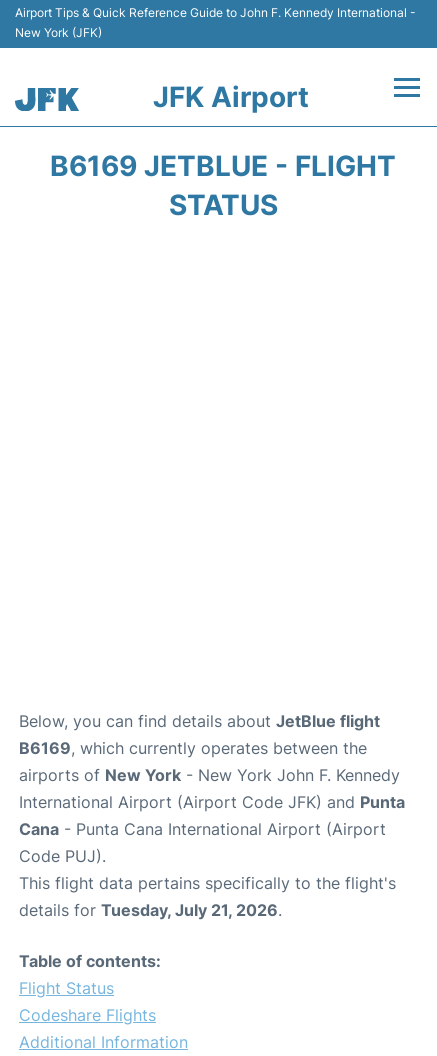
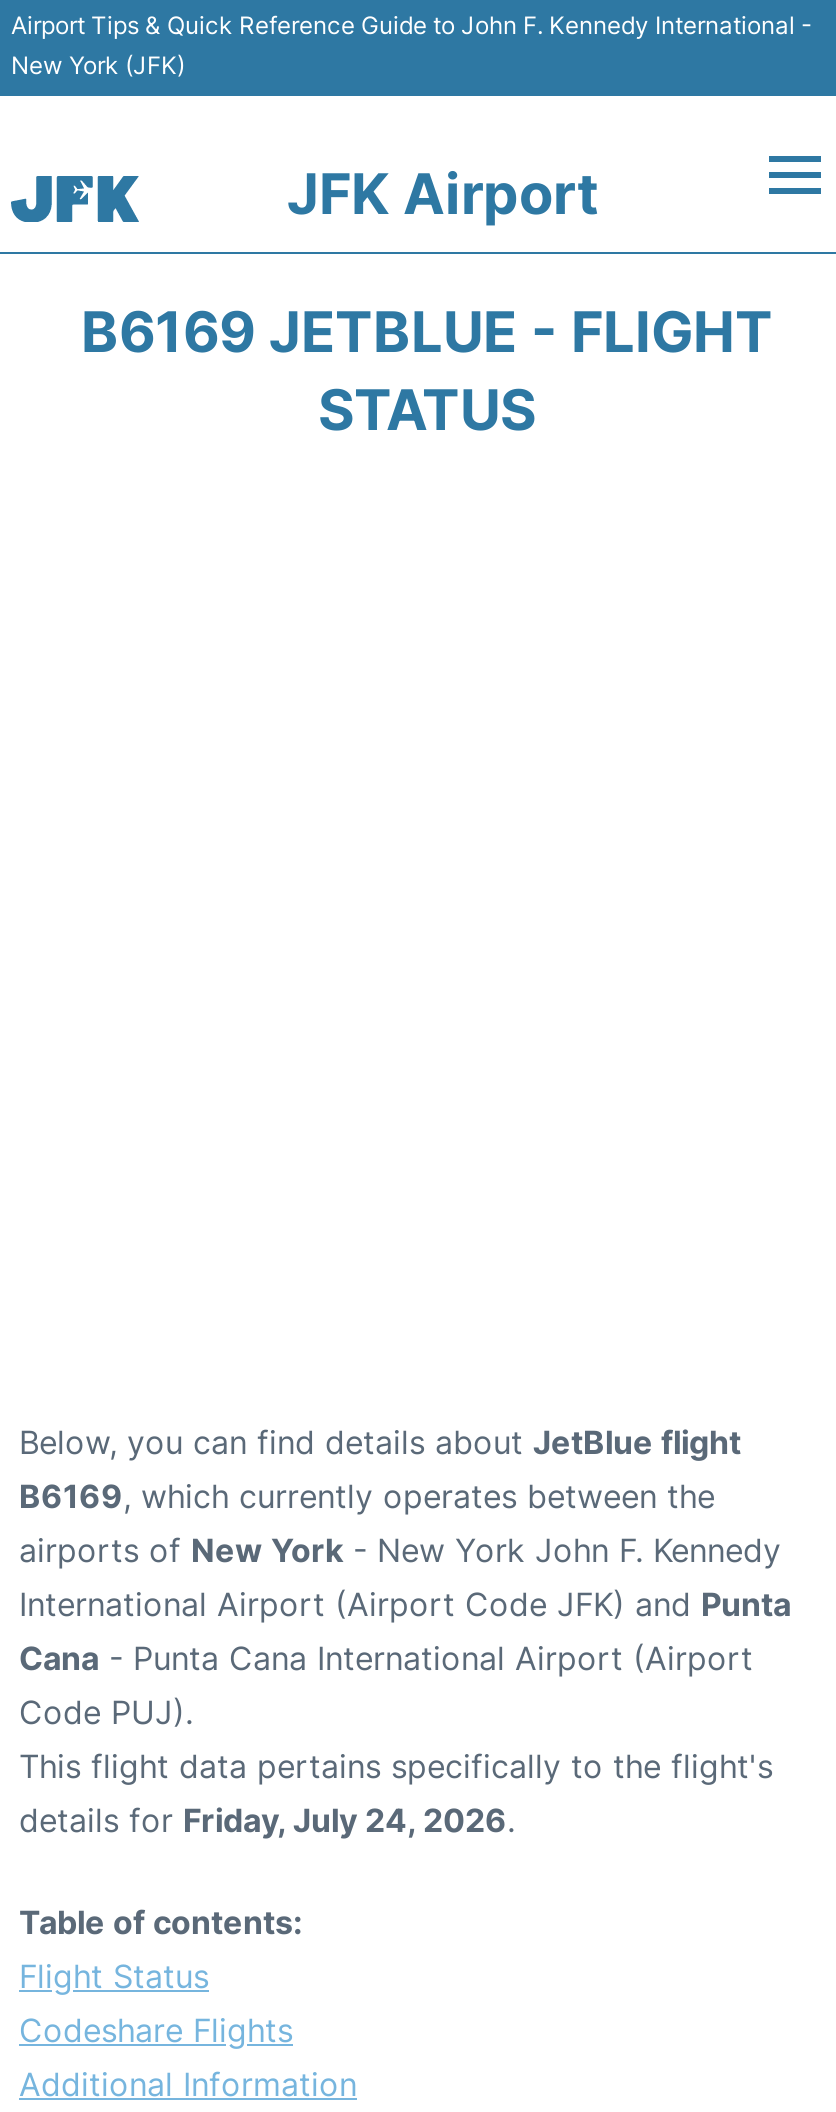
- details for Tuesday, July 21, 2026.
+ details for Friday, July 24, 2026.
